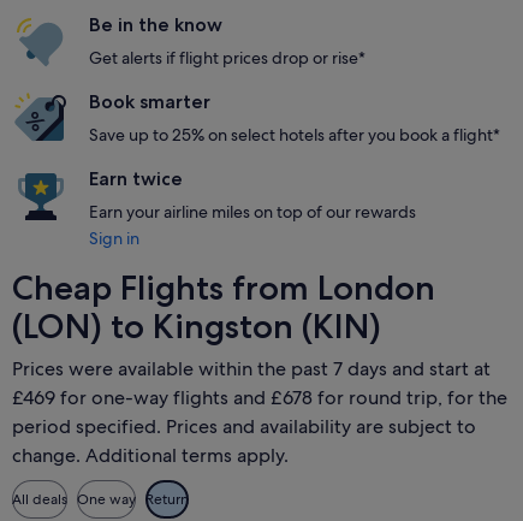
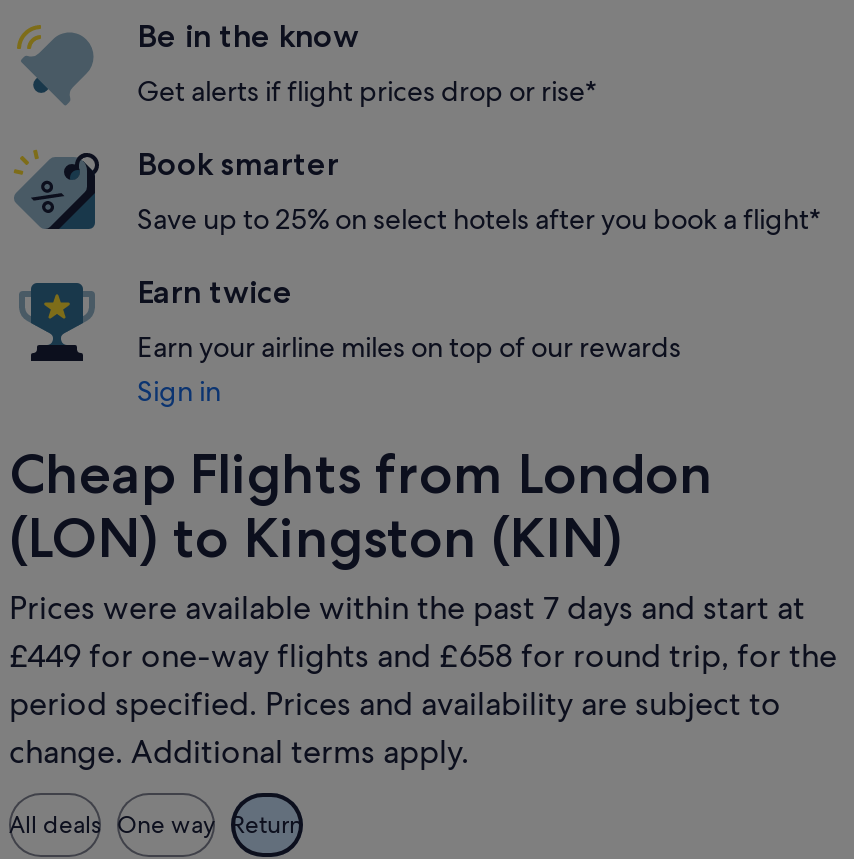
- £469 for one-way flights and £678 for round trip, for the
+ £449 for one-way flights and £658 for round trip, for the
